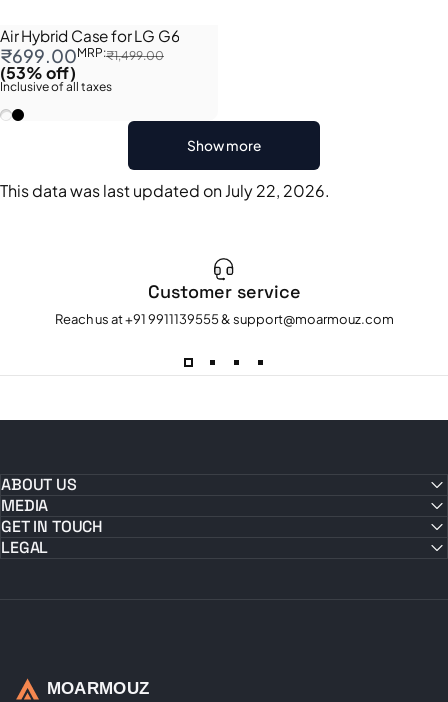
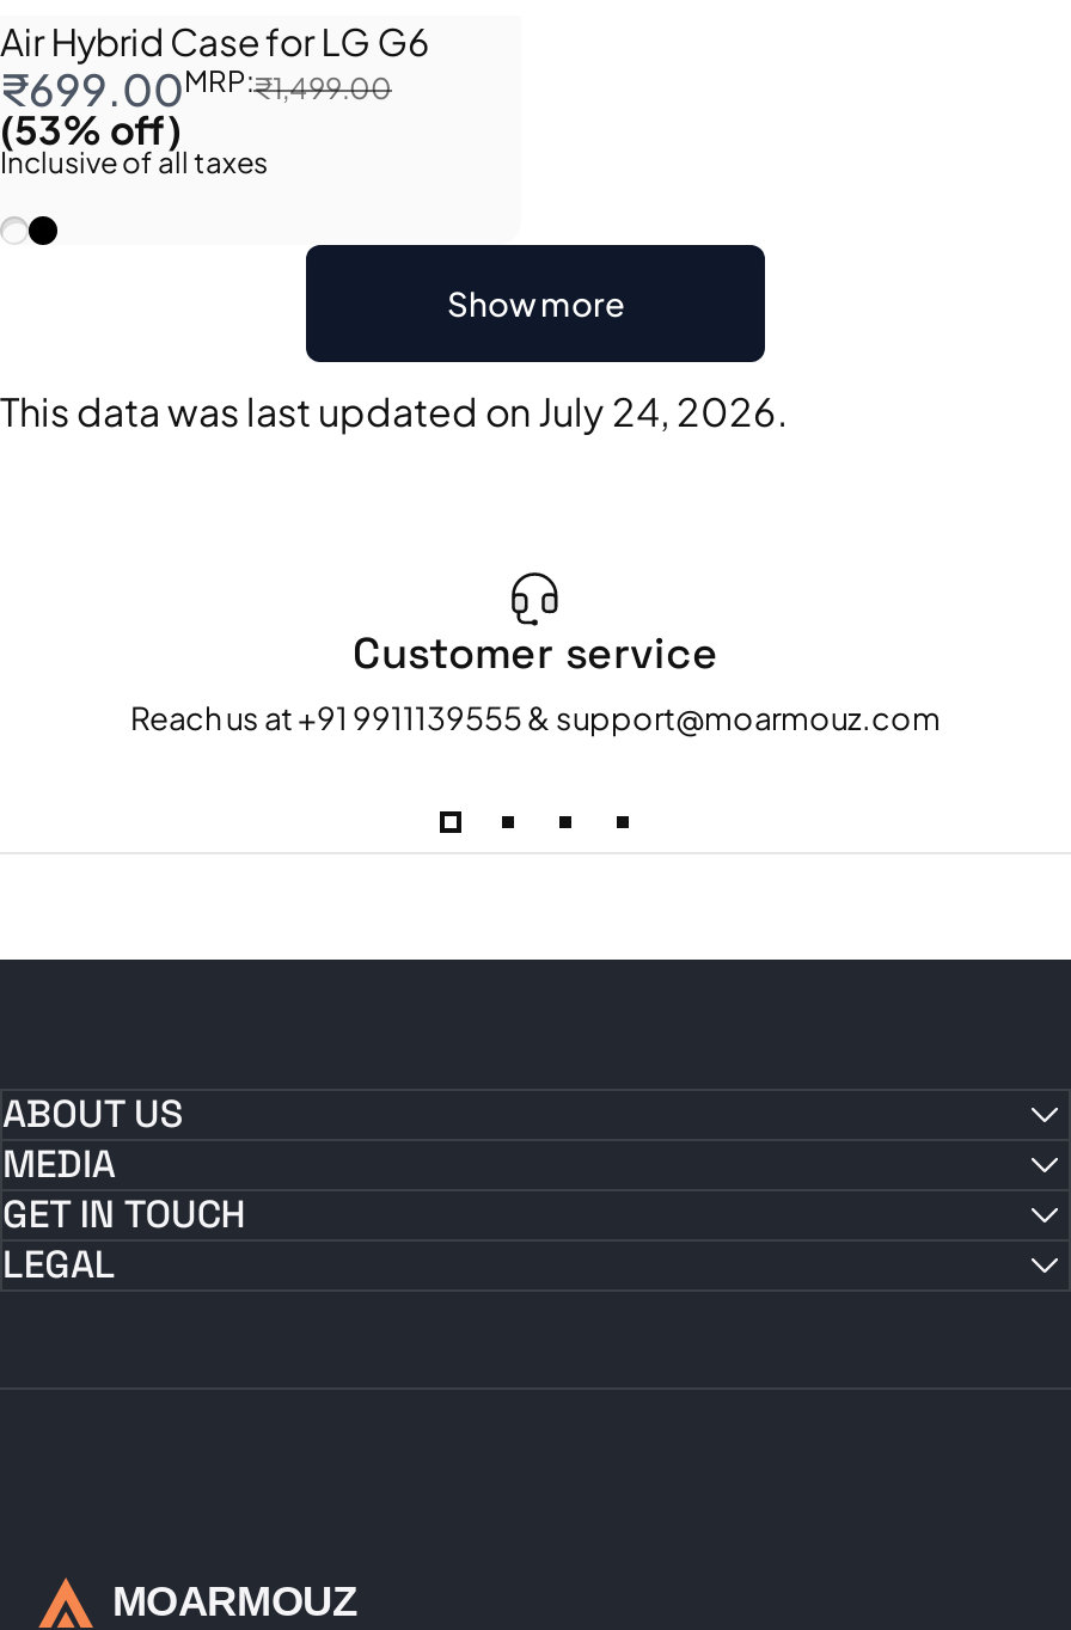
- This data was last updated on July 22, 2026.
+ This data was last updated on July 24, 2026.
